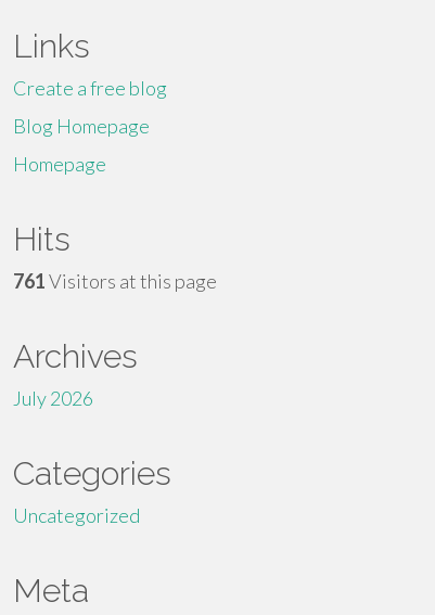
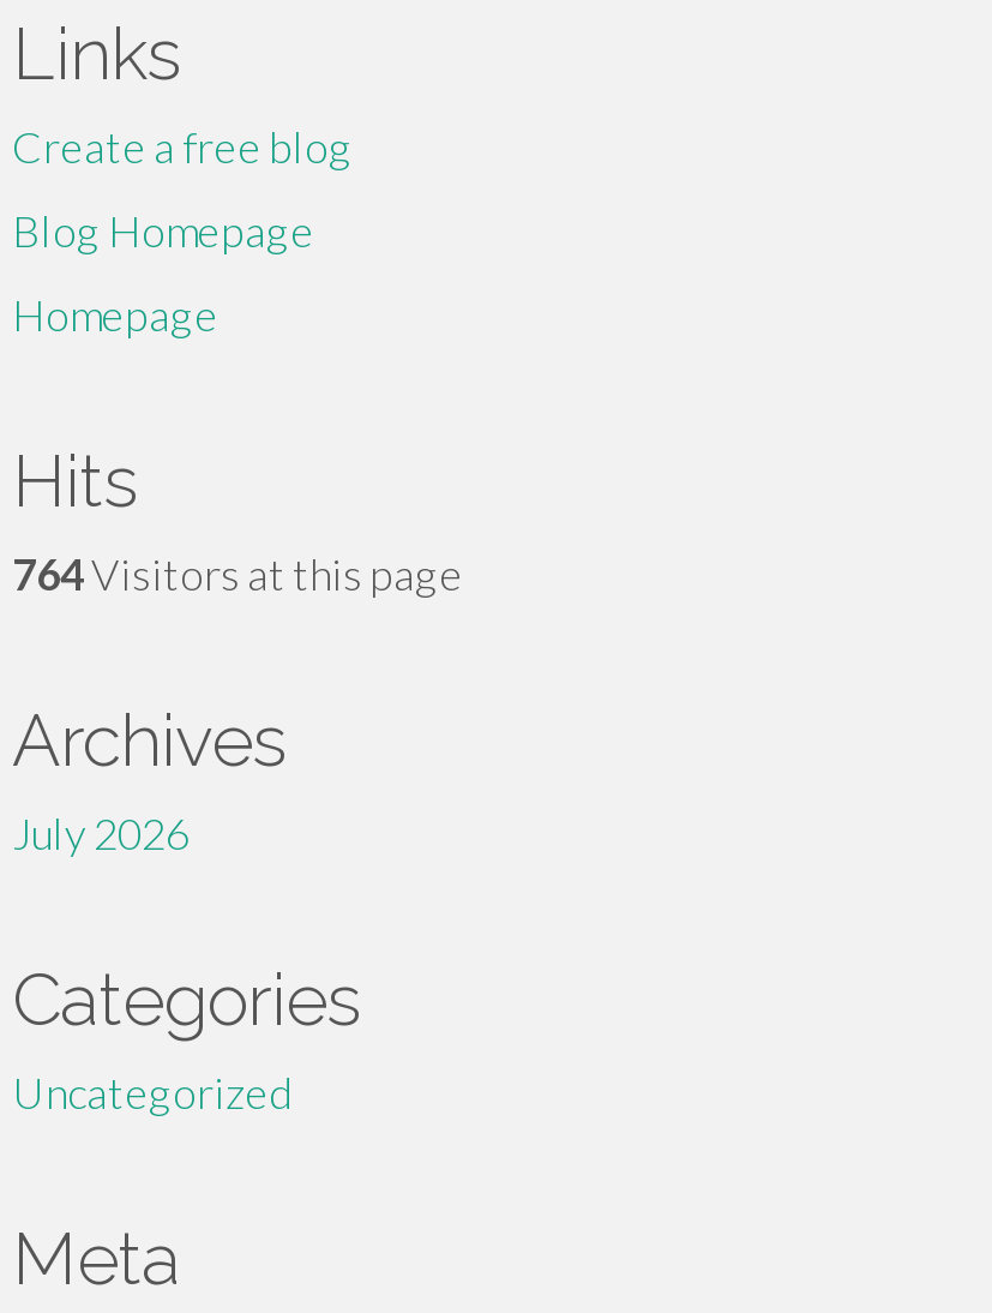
- 761Visitors at this page
+ 764Visitors at this page
